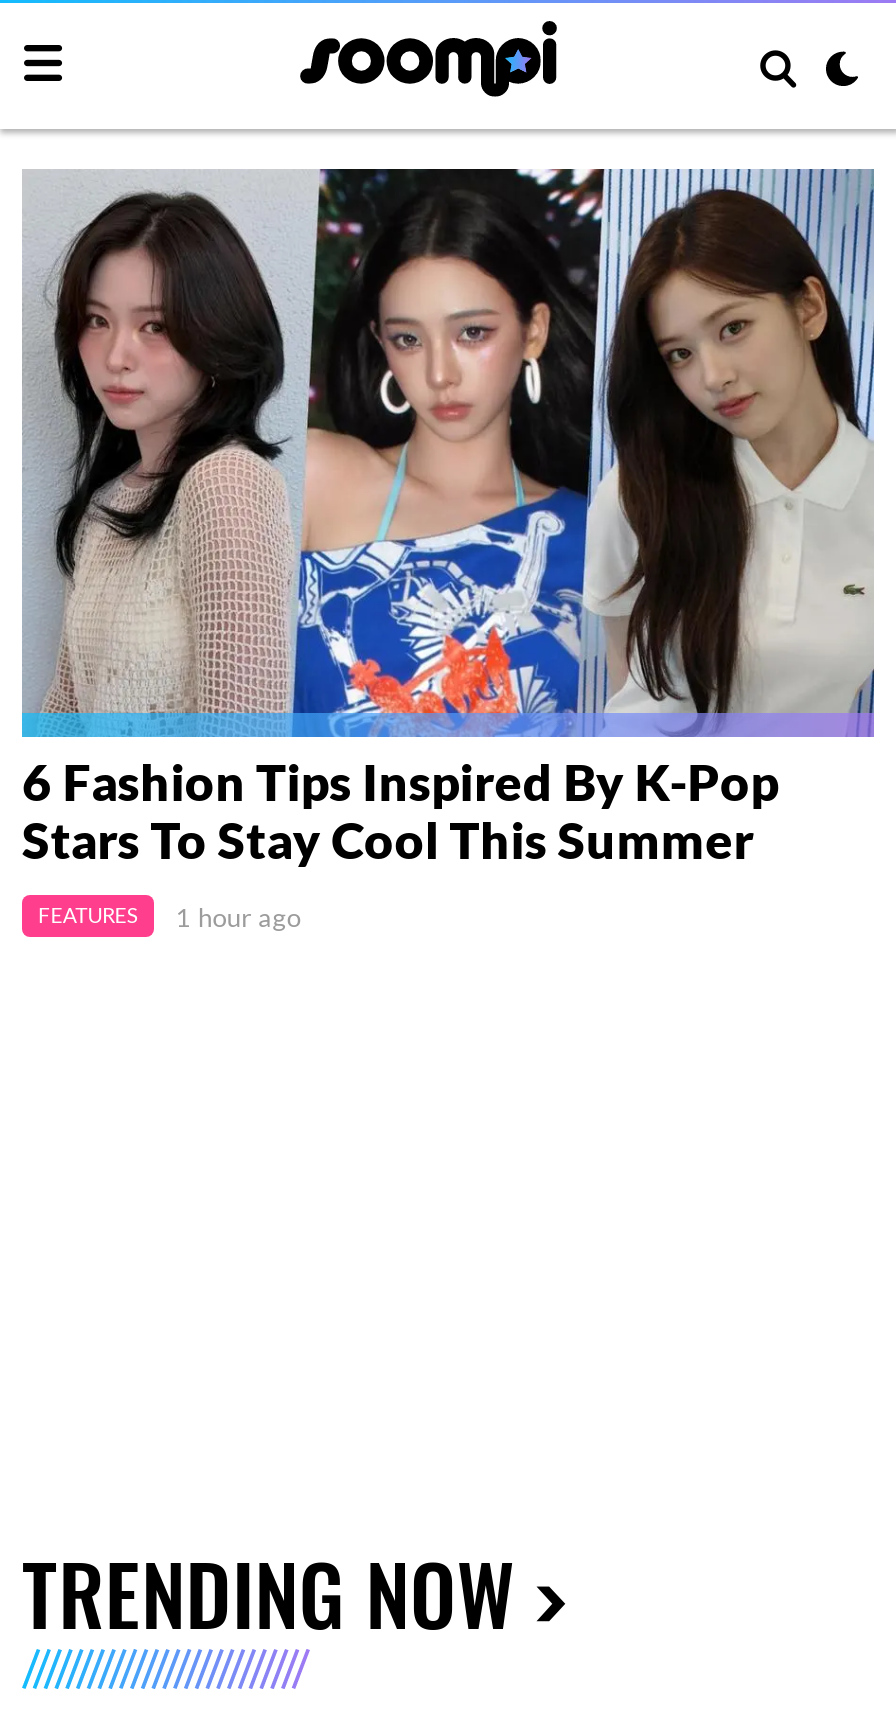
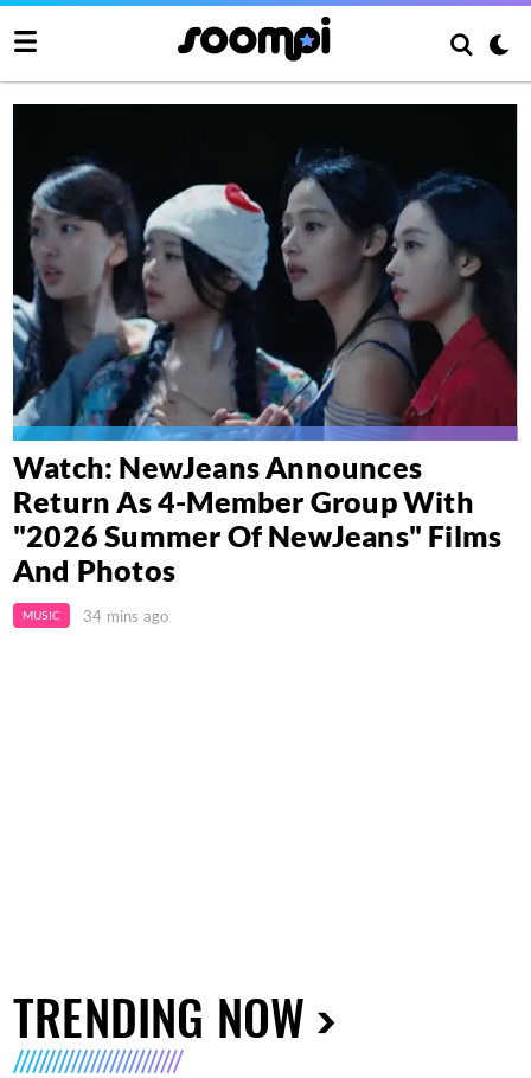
- [image]
- 6 Fashion Tips Inspired By K-Pop
- Stars To Stay Cool This Summer
+ [image]
+ Watch: NewJeans Announces
+ Return As 4-Member Group With
+ "2026 Summer Of NewJeans" Films
+ And Photos

- FEATURES
- 1 hour ago
+ MUSIC
+ 34 mins ago
